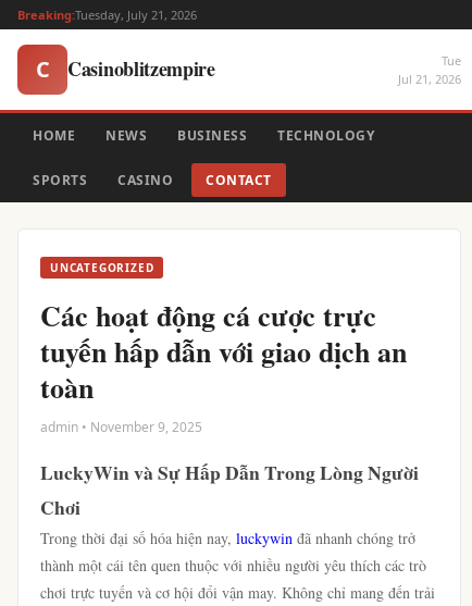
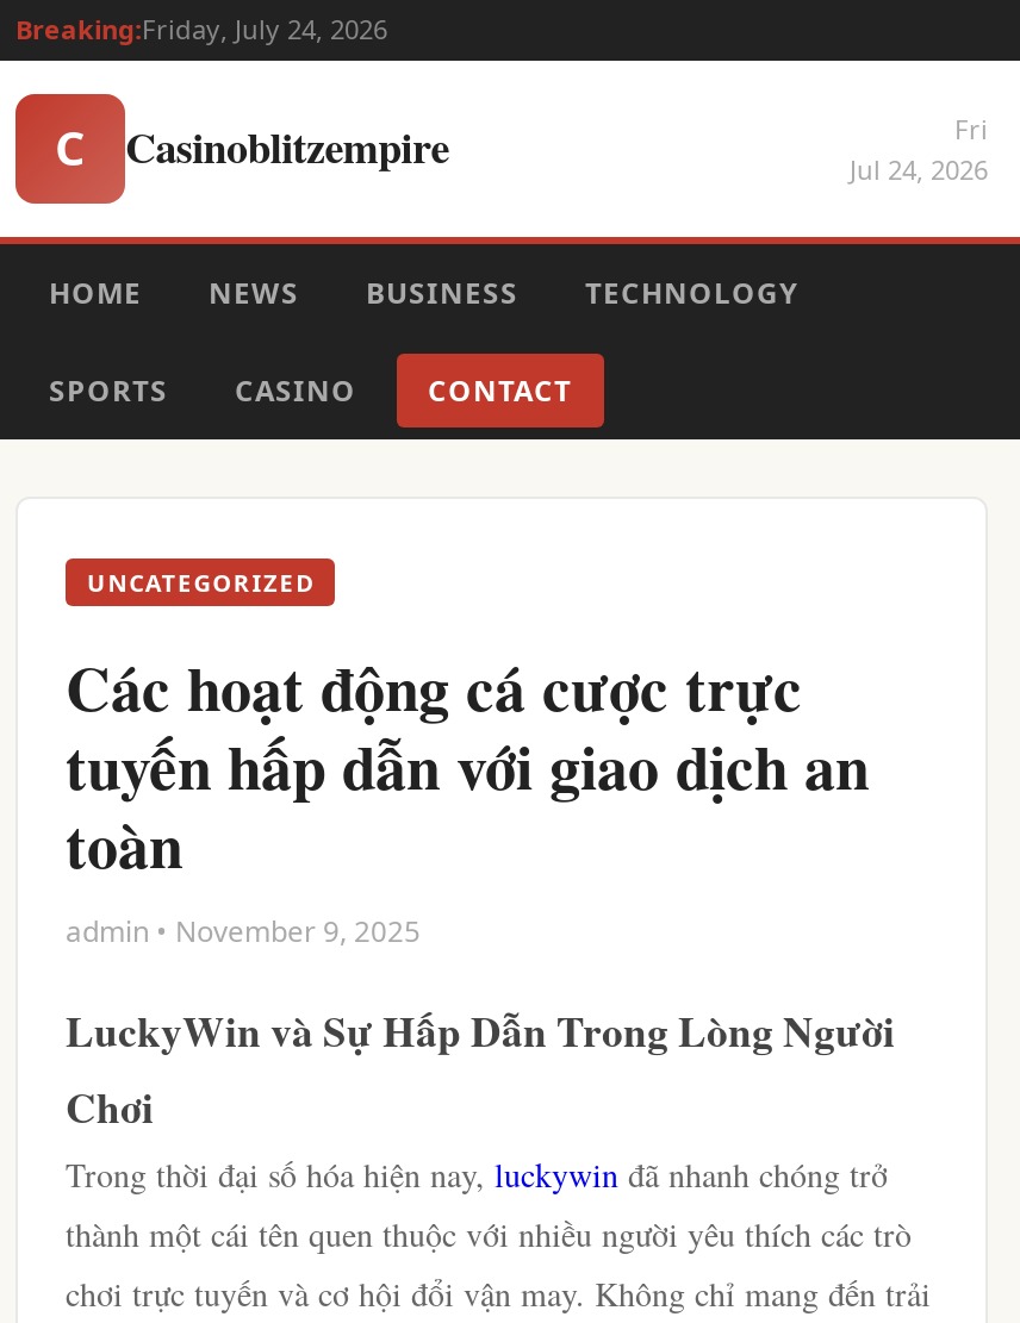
- Breaking:Tuesday, July 21, 2026
+ Breaking:Friday, July 24, 2026

- Tue
- Jul 21, 2026
+ Fri
+ Jul 24, 2026
